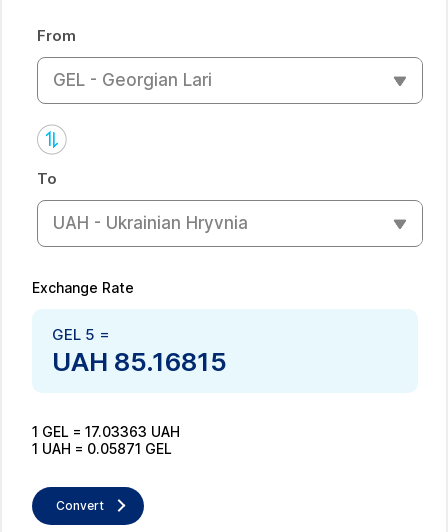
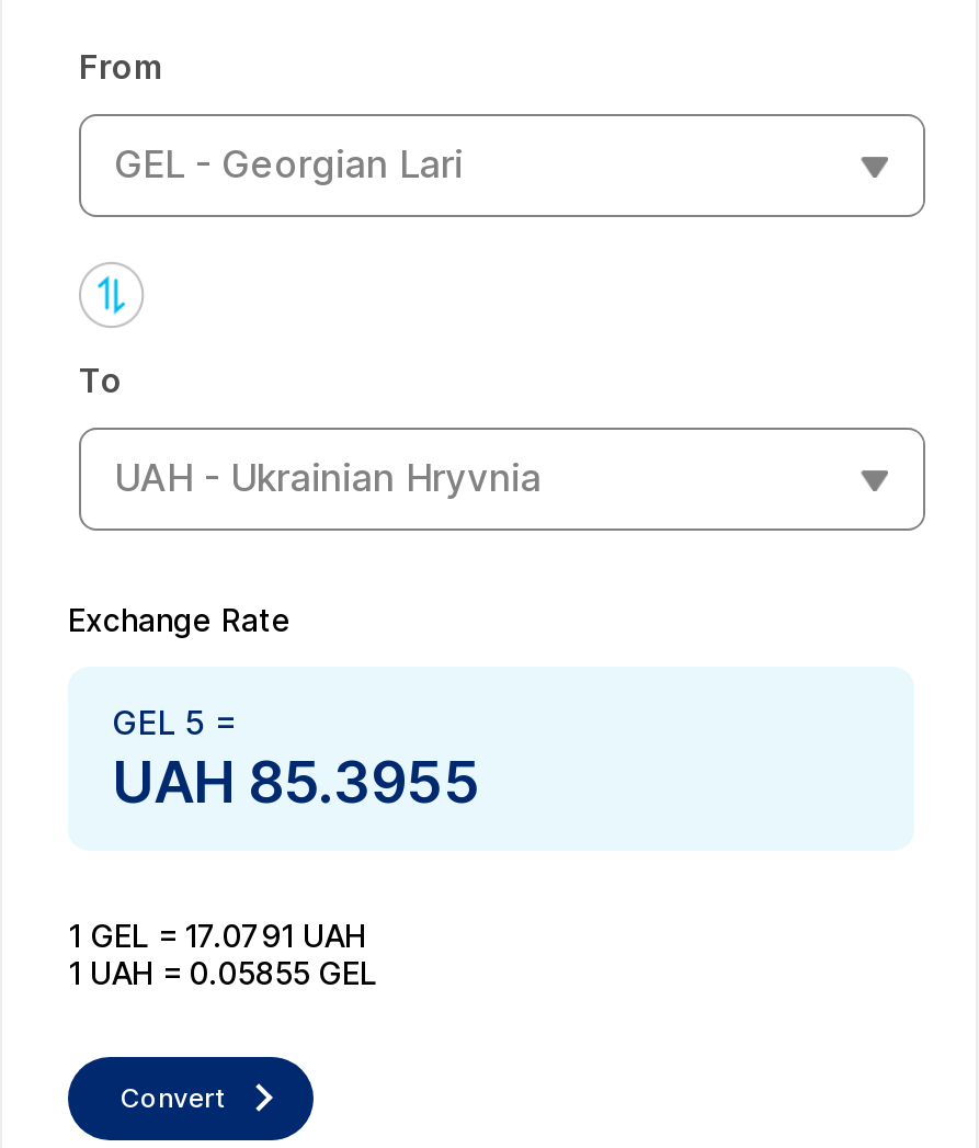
- UAH 85.16815
+ UAH 85.3955

- 1 GEL = 17.03363 UAH
+ 1 GEL = 17.0791 UAH

- 1 UAH = 0.05871 GEL
+ 1 UAH = 0.05855 GEL
